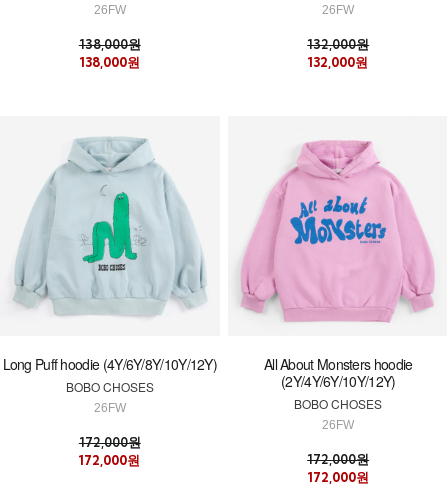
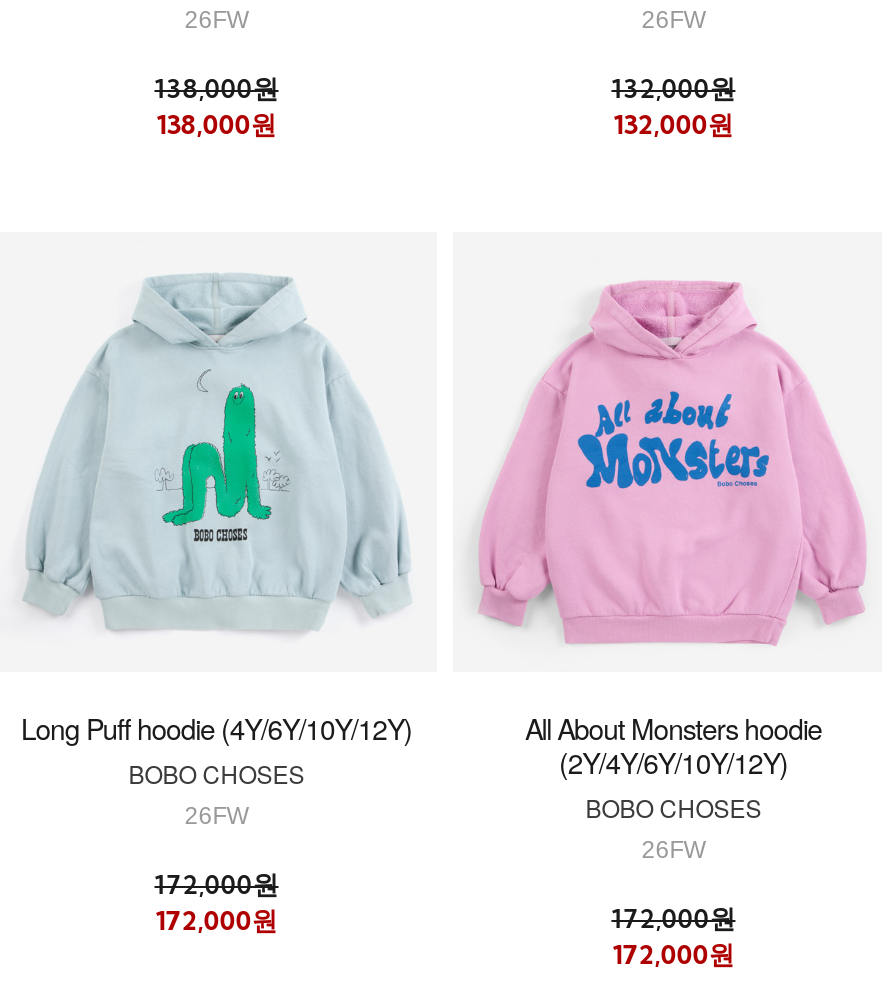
- Long Puff hoodie (4Y/6Y/8Y/10Y/12Y)
+ Long Puff hoodie (4Y/6Y/10Y/12Y)
